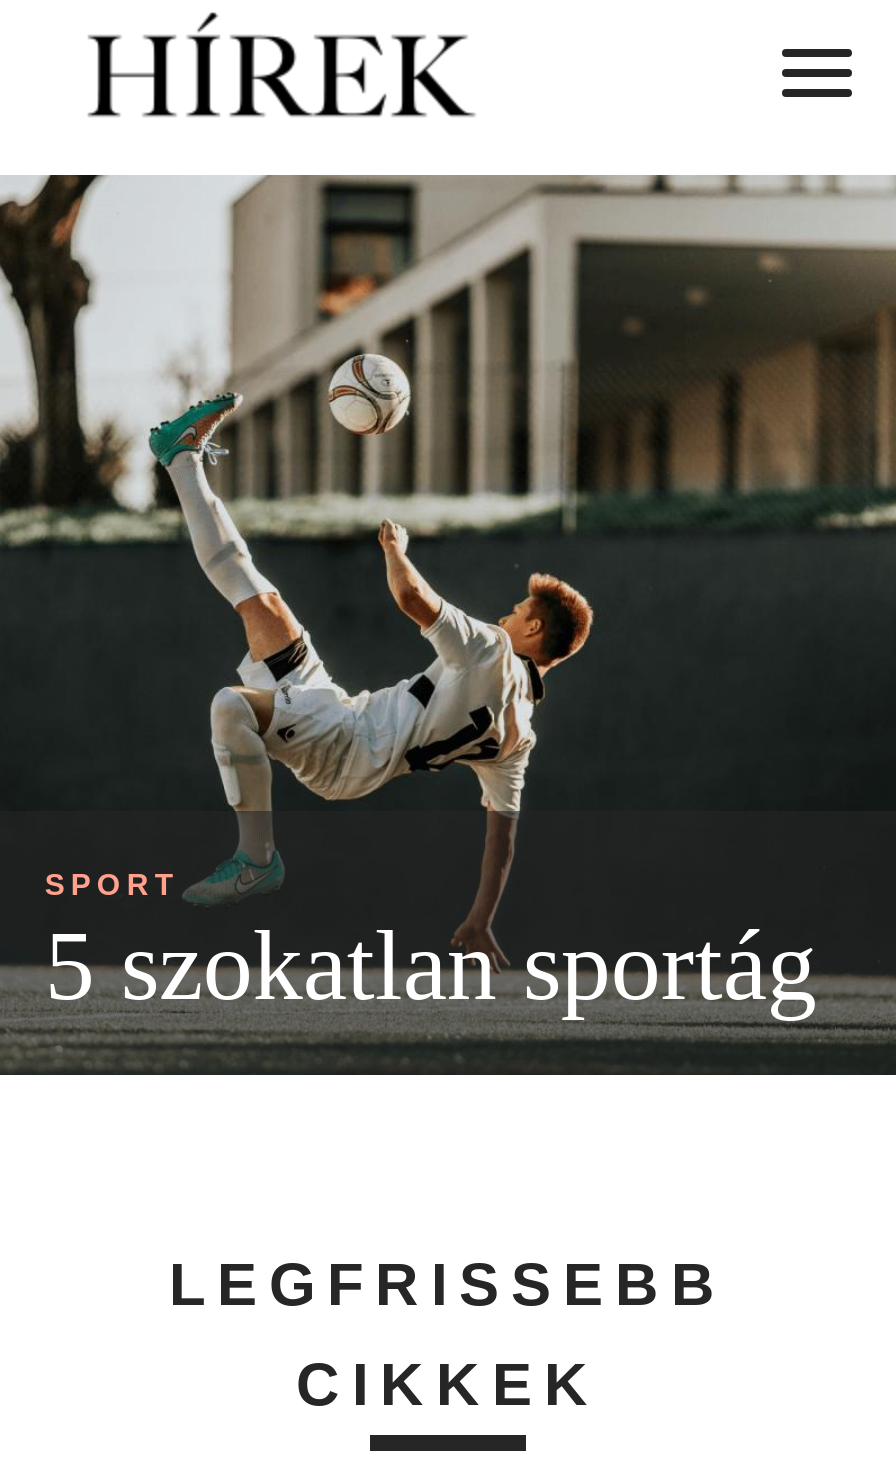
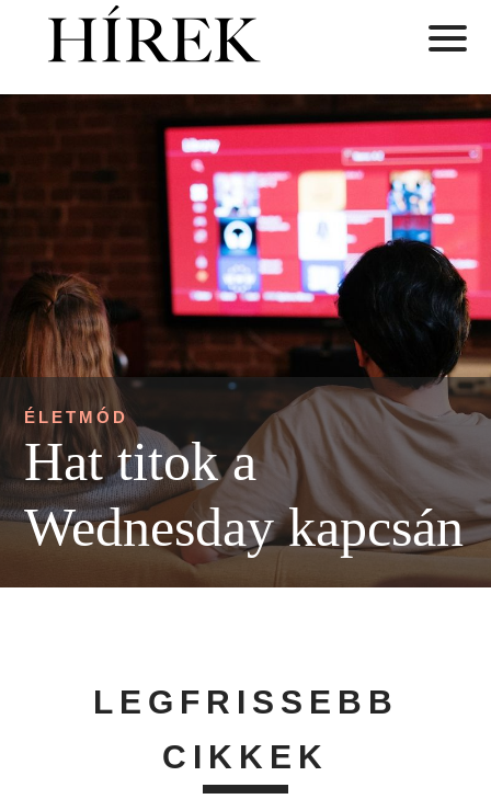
- [image]
- SPORT
- 5 szokatlan sportág
+ [image]
+ ÉLETMÓD
+ Hat titok a
+ Wednesday kapcsán
